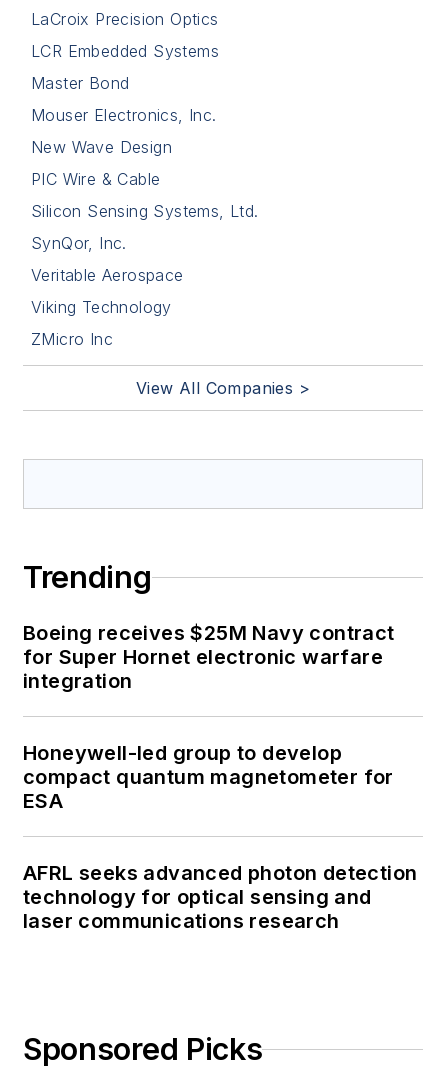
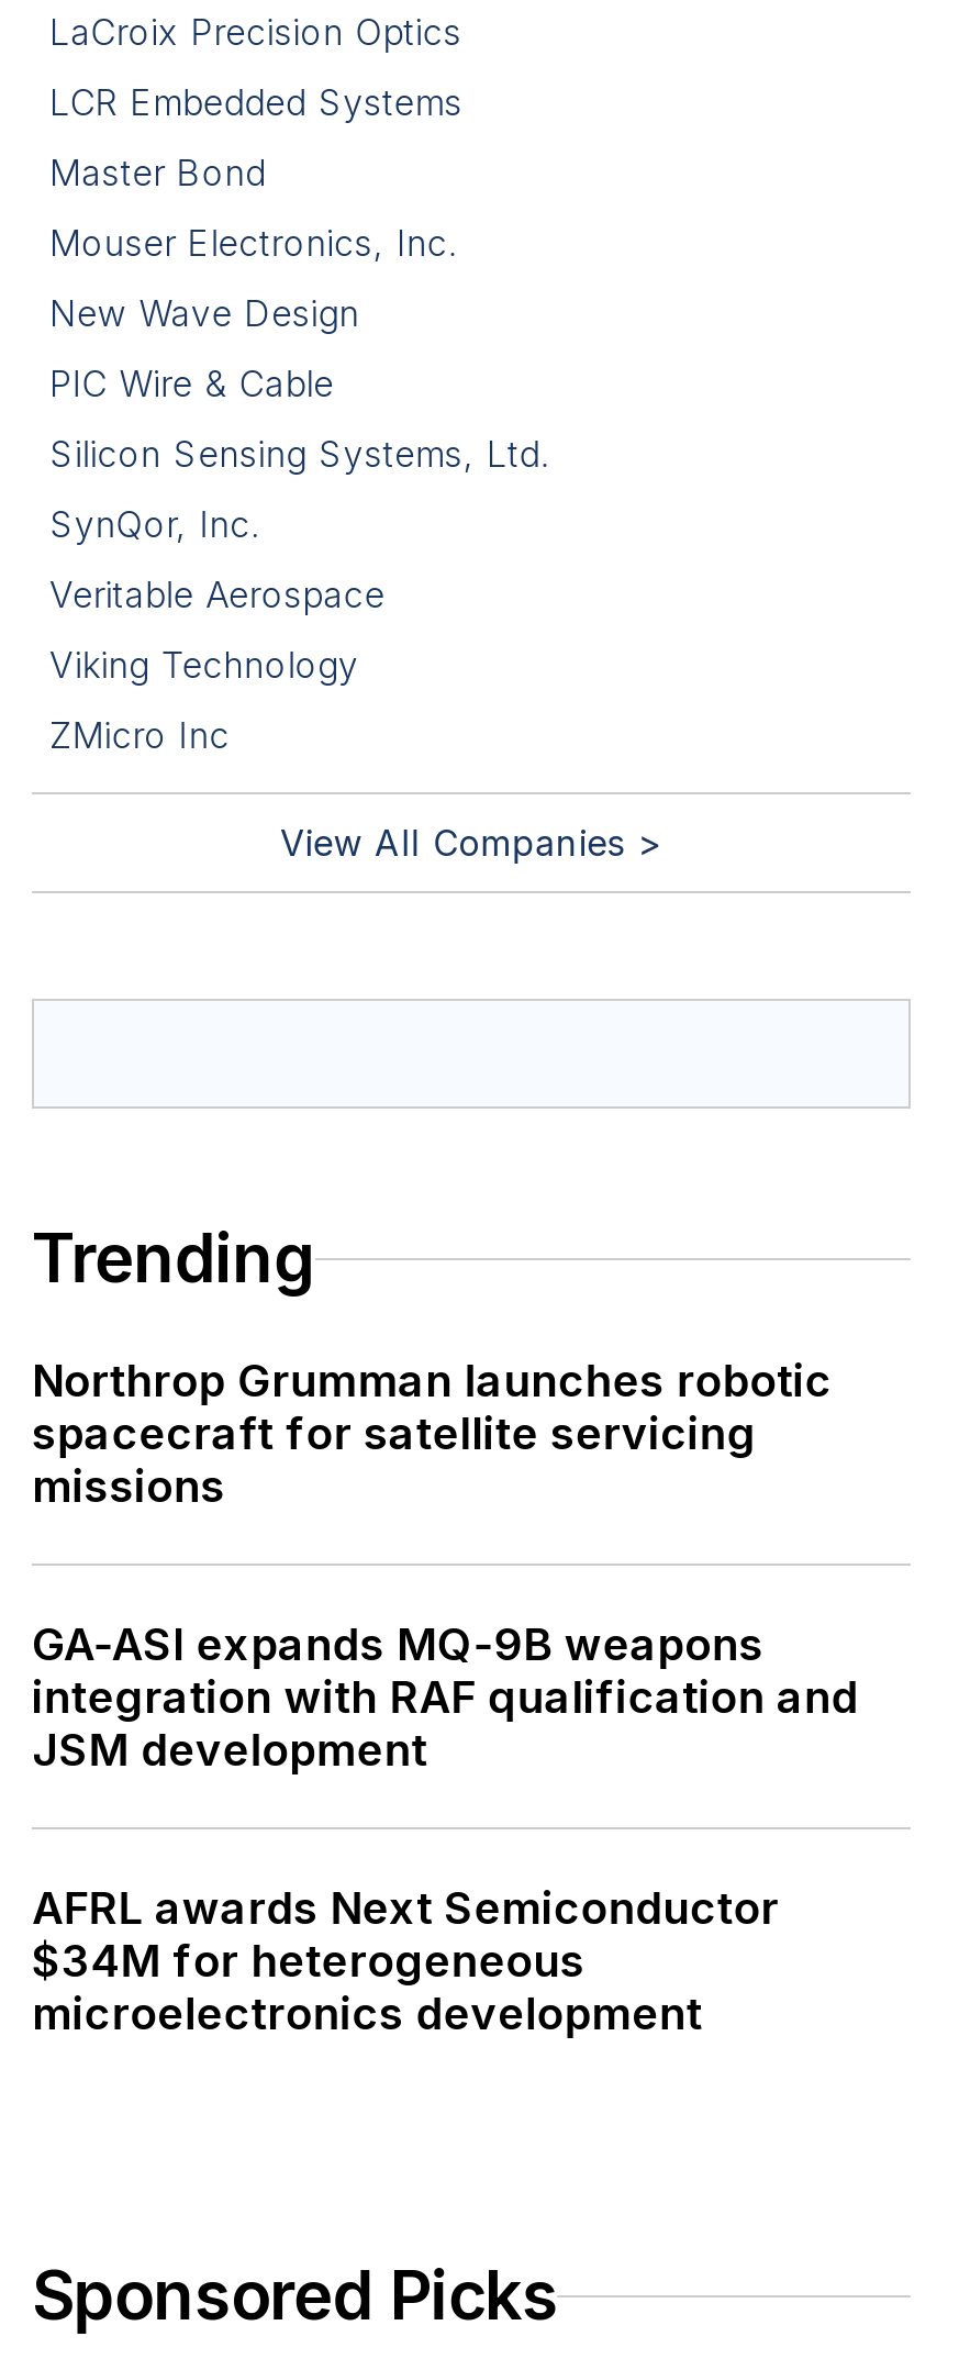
- Boeing receives $25M Navy contract
- for Super Hornet electronic warfare
- integration
+ Northrop Grumman launches robotic
+ spacecraft for satellite servicing
+ missions

- Honeywell-led group to develop
- compact quantum magnetometer for
- ESA
+ GA-ASI expands MQ-9B weapons
+ integration with RAF qualification and
+ JSM development

- AFRL seeks advanced photon detection
- technology for optical sensing and
- laser communications research
+ AFRL awards Next Semiconductor
+ $34M for heterogeneous
+ microelectronics development
